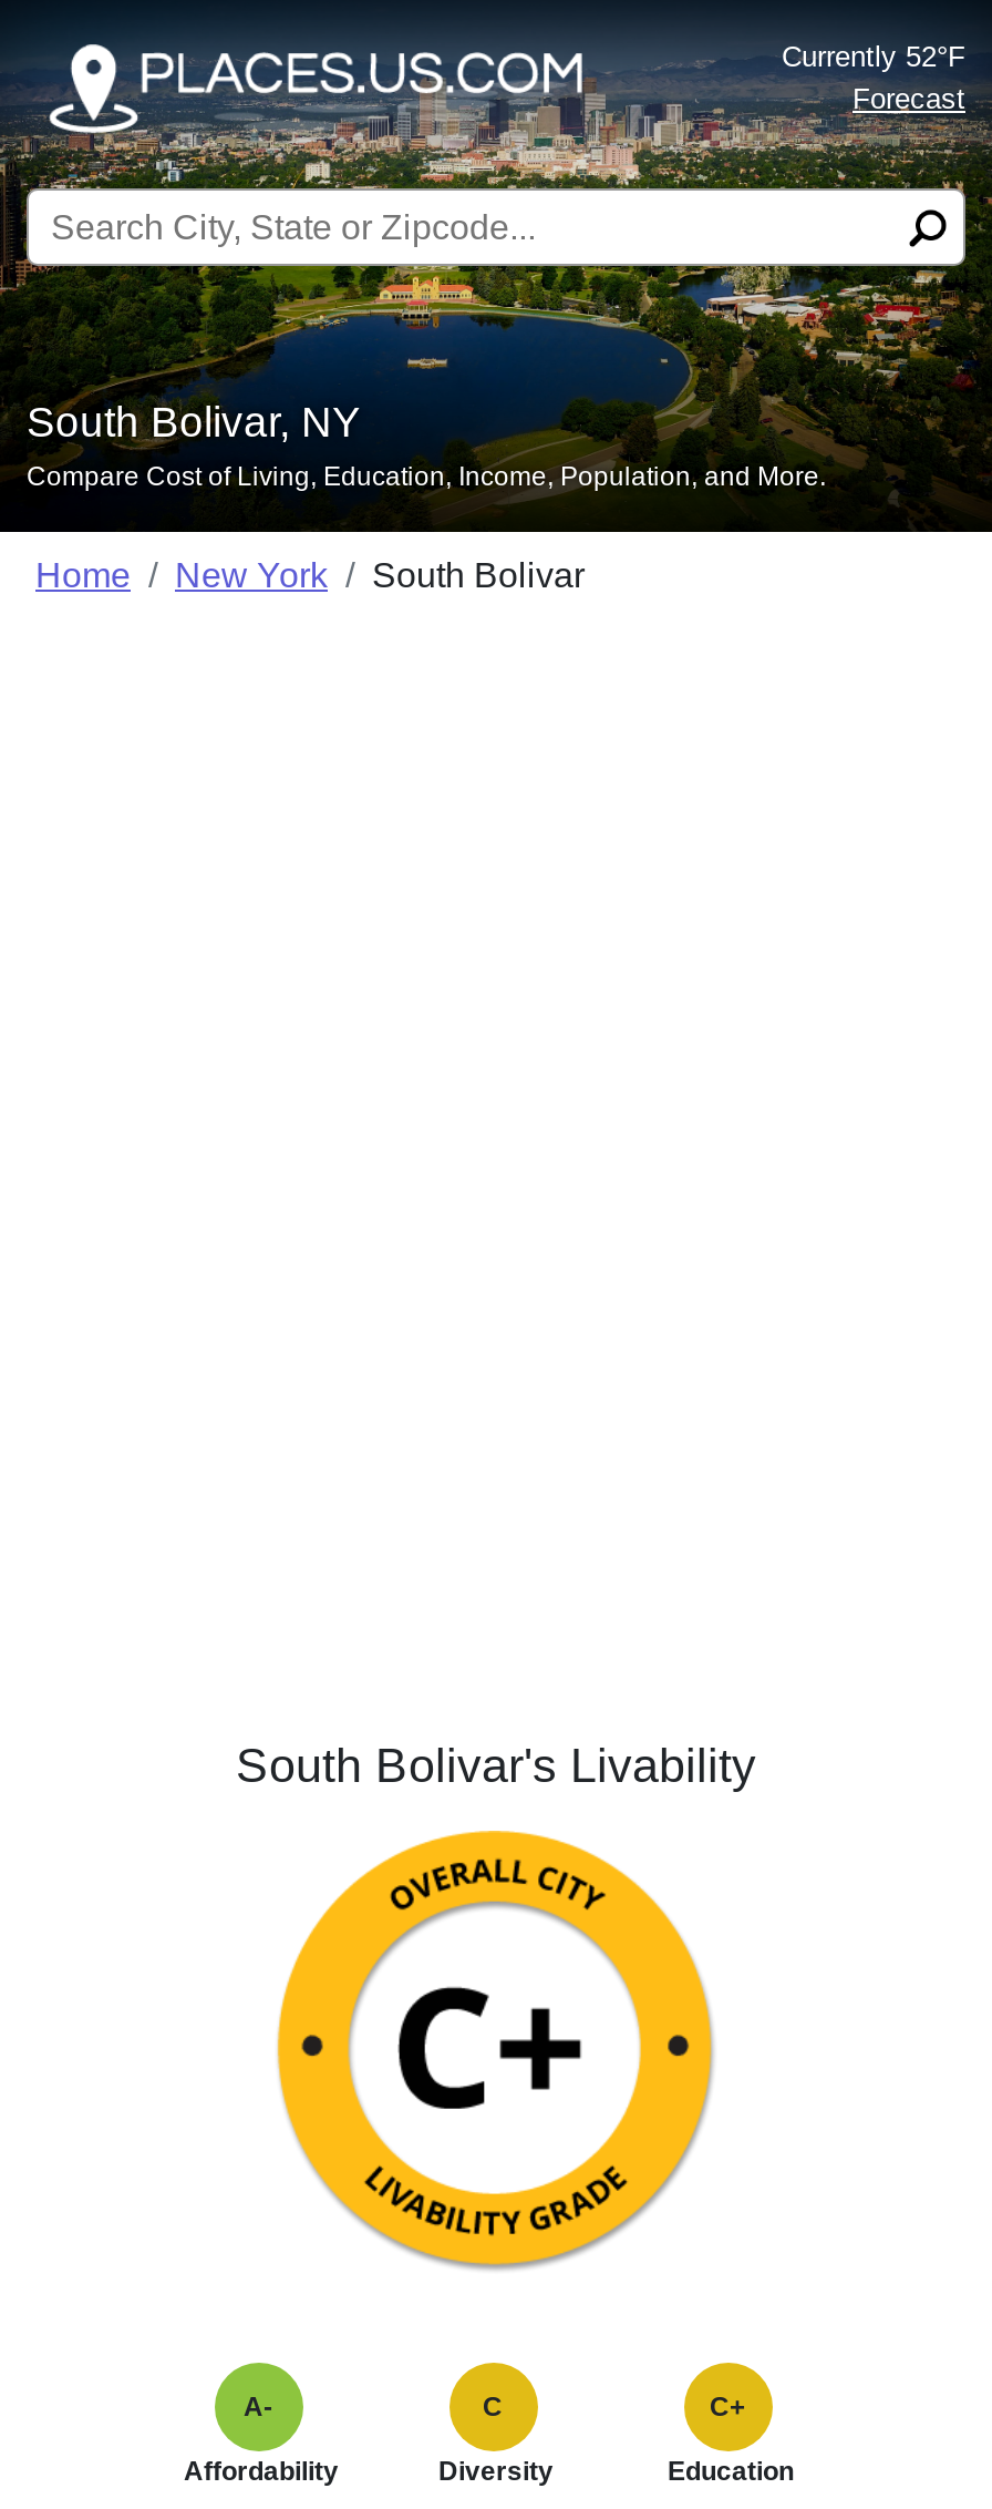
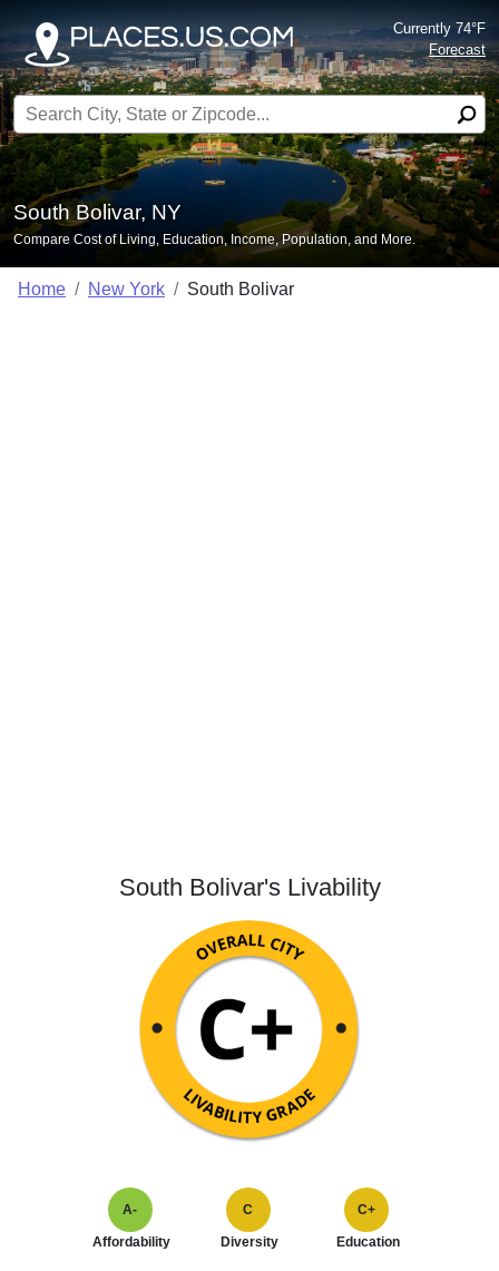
- Currently 52°F
+ Currently 74°F
